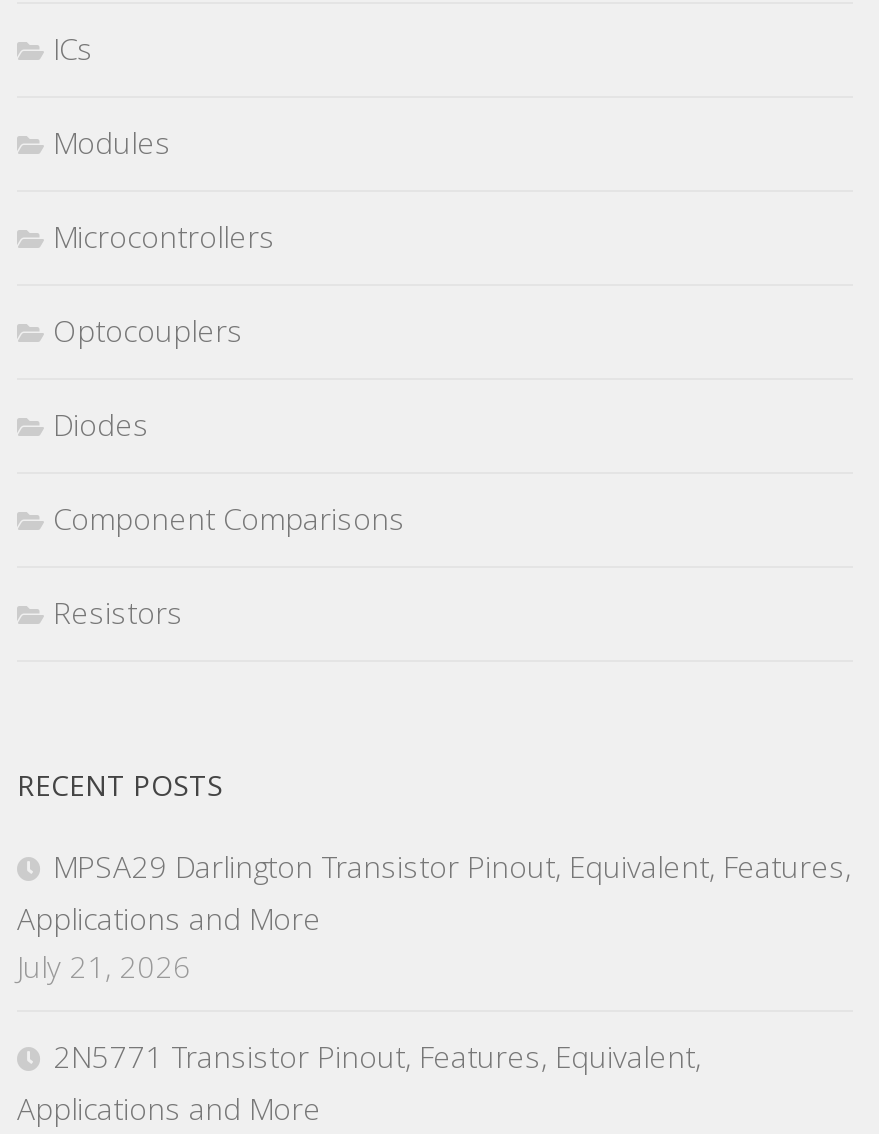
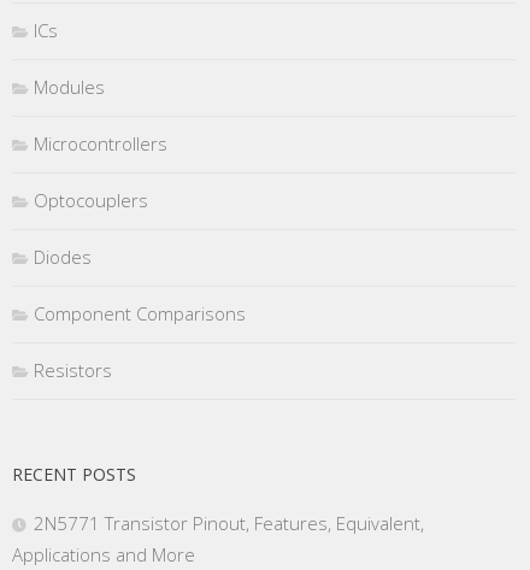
- MPSA29 Darlington Transistor Pinout, Equivalent, Features,
- Applications and More
- July 21, 2026
